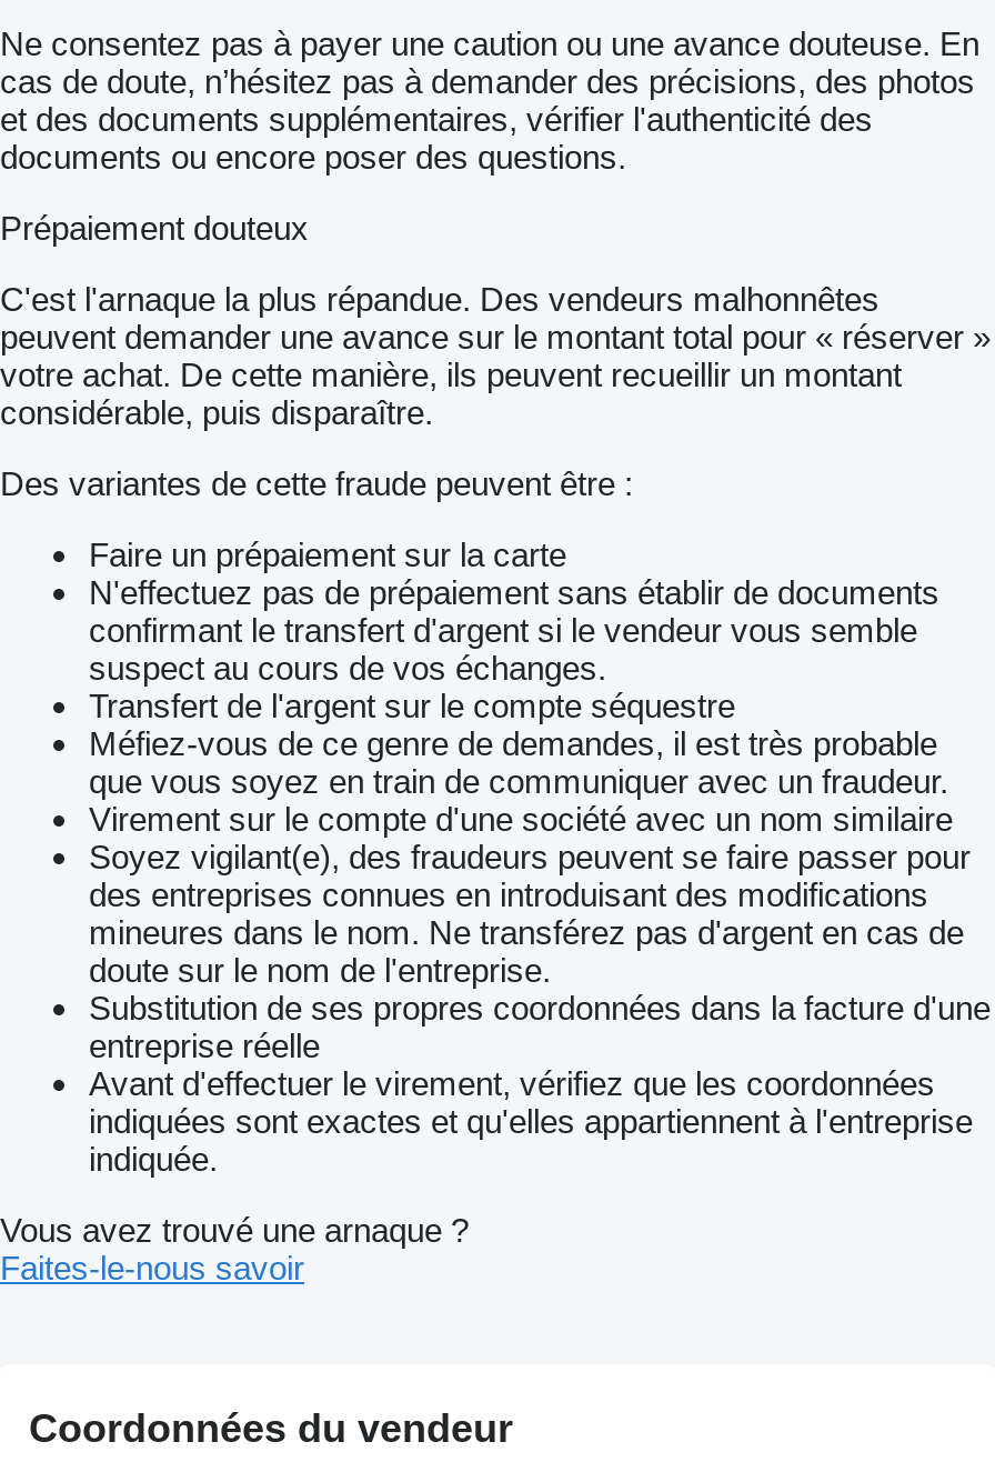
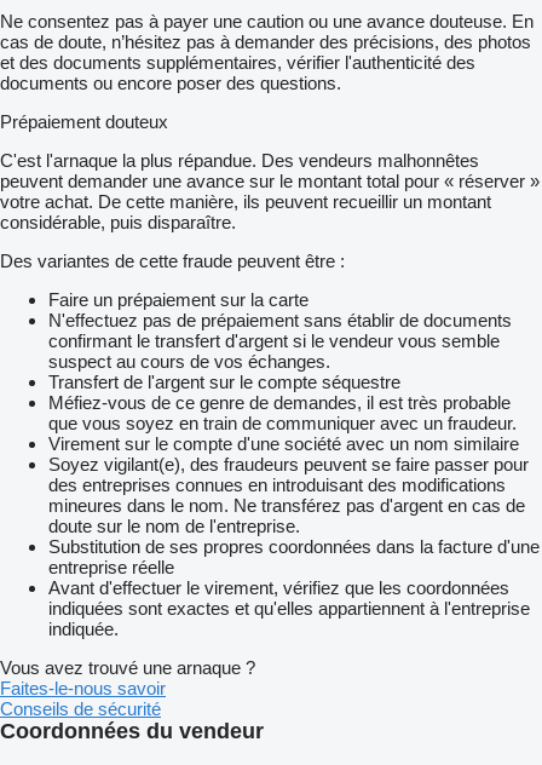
+ Conseils de sécurité
